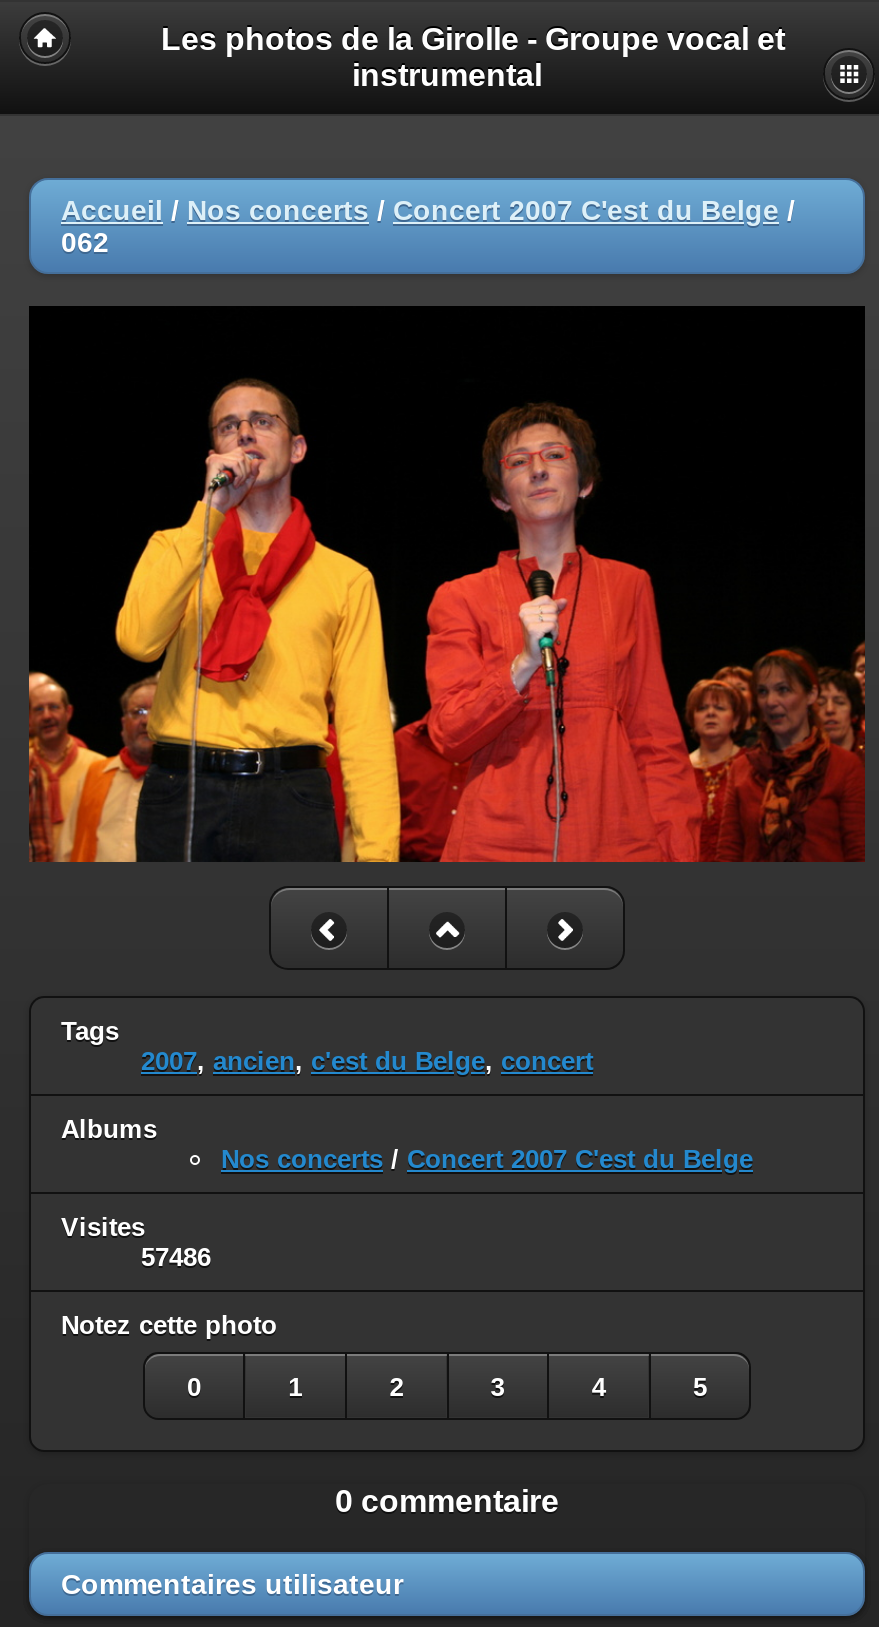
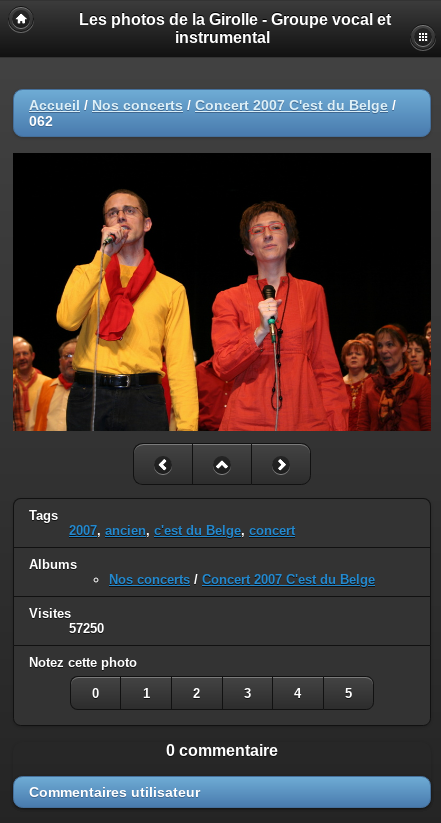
- 57486
+ 57250
